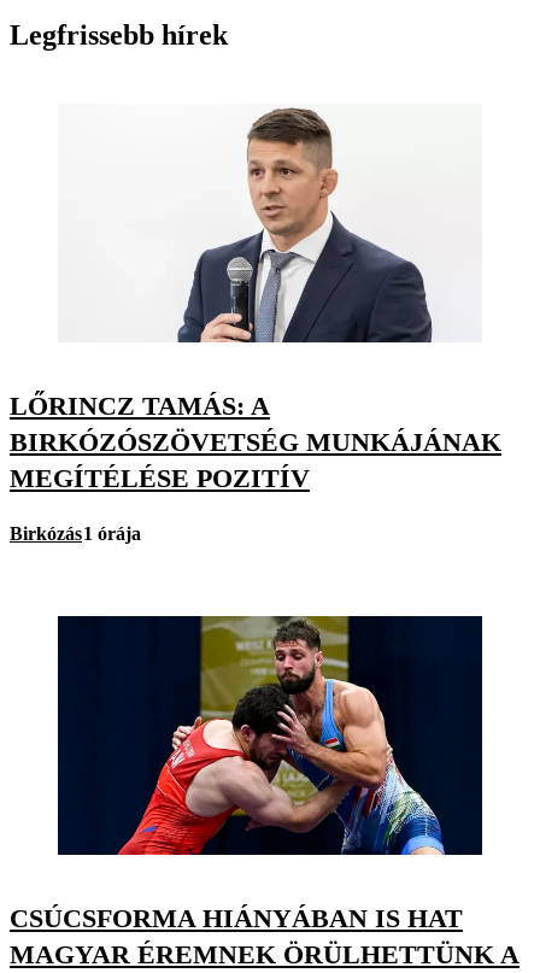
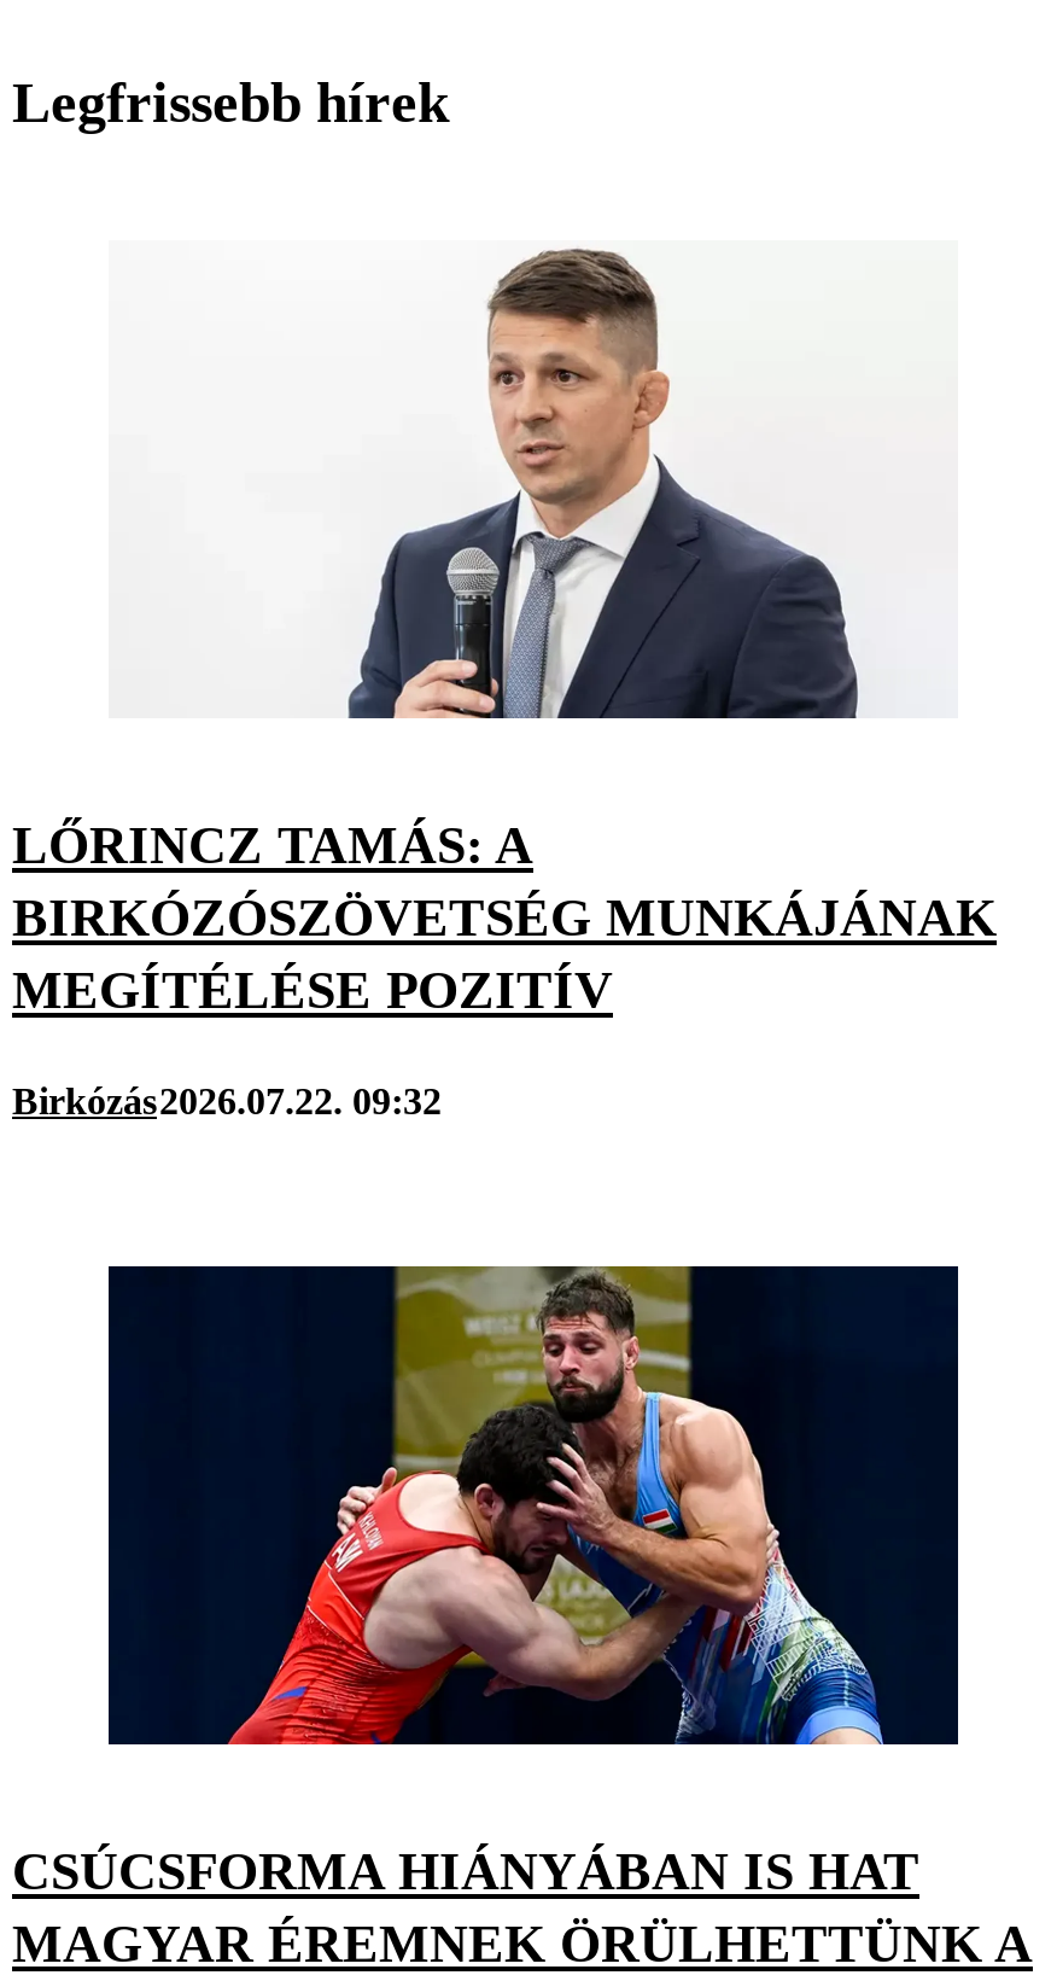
- Birkózás1 órája
+ Birkózás2026.07.22. 09:32
